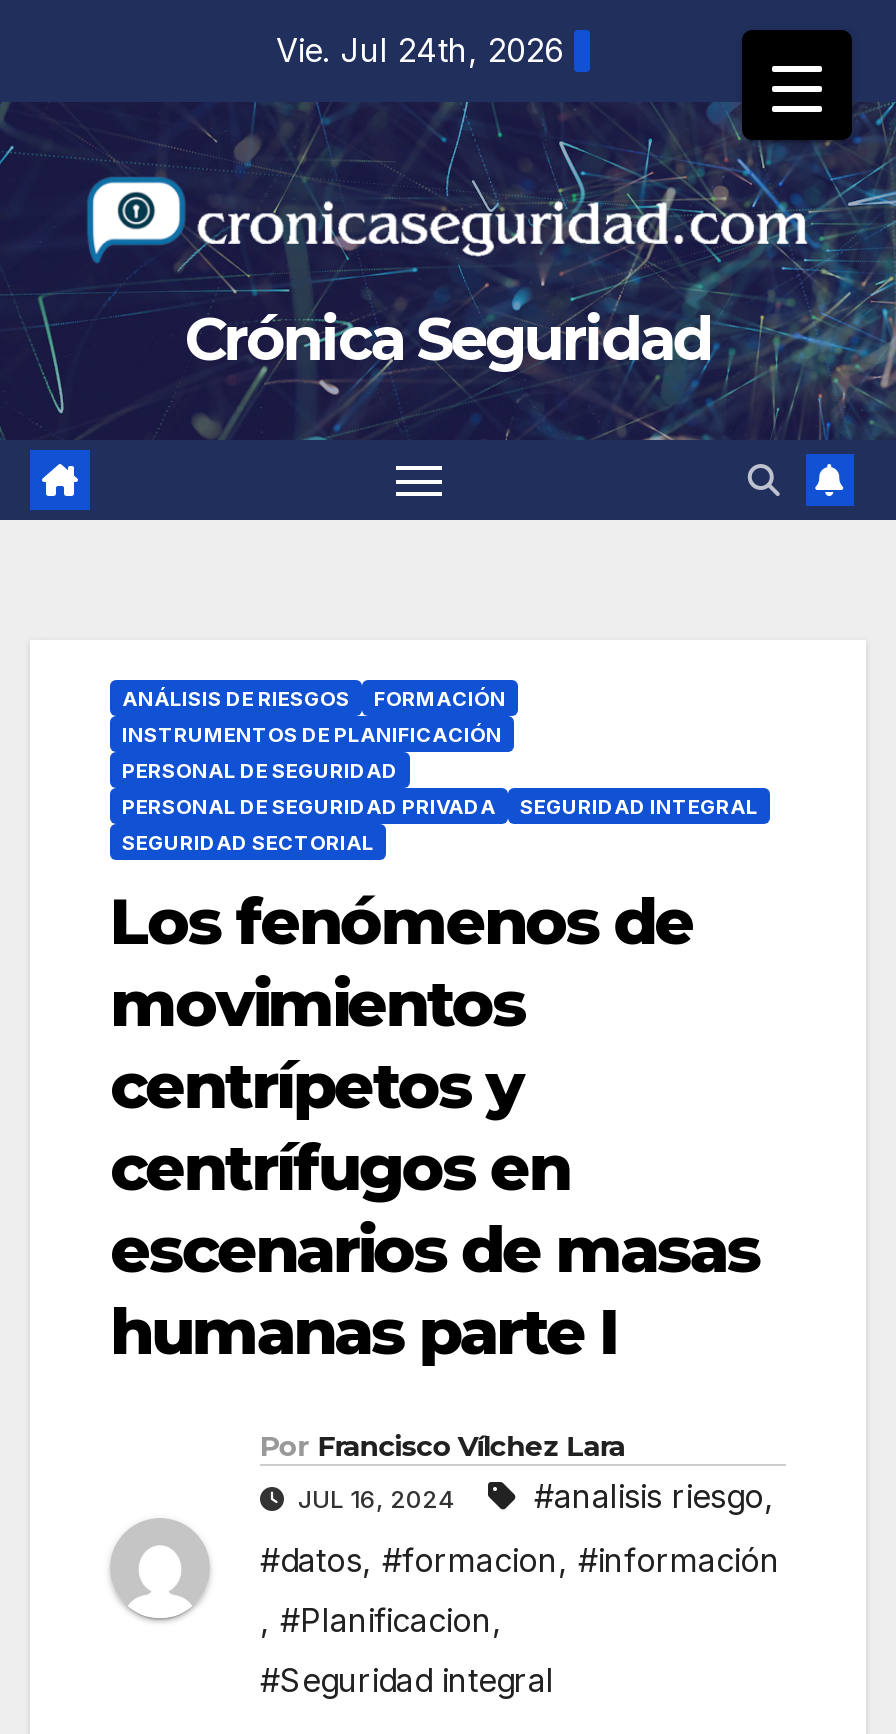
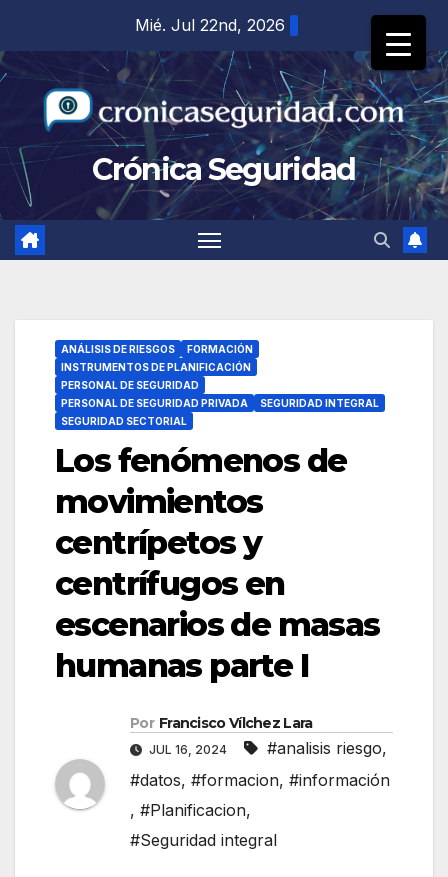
- Vie. Jul 24th, 2026
+ Mié. Jul 22nd, 2026
